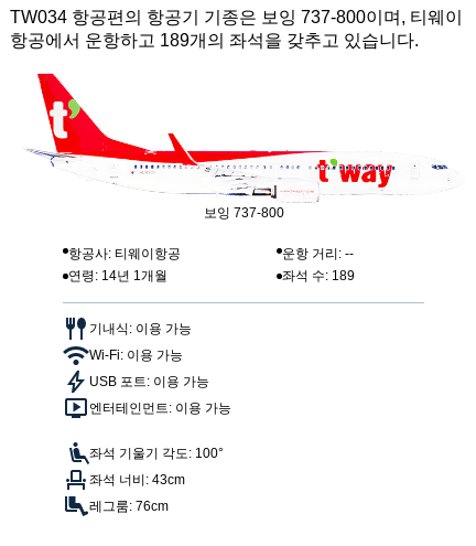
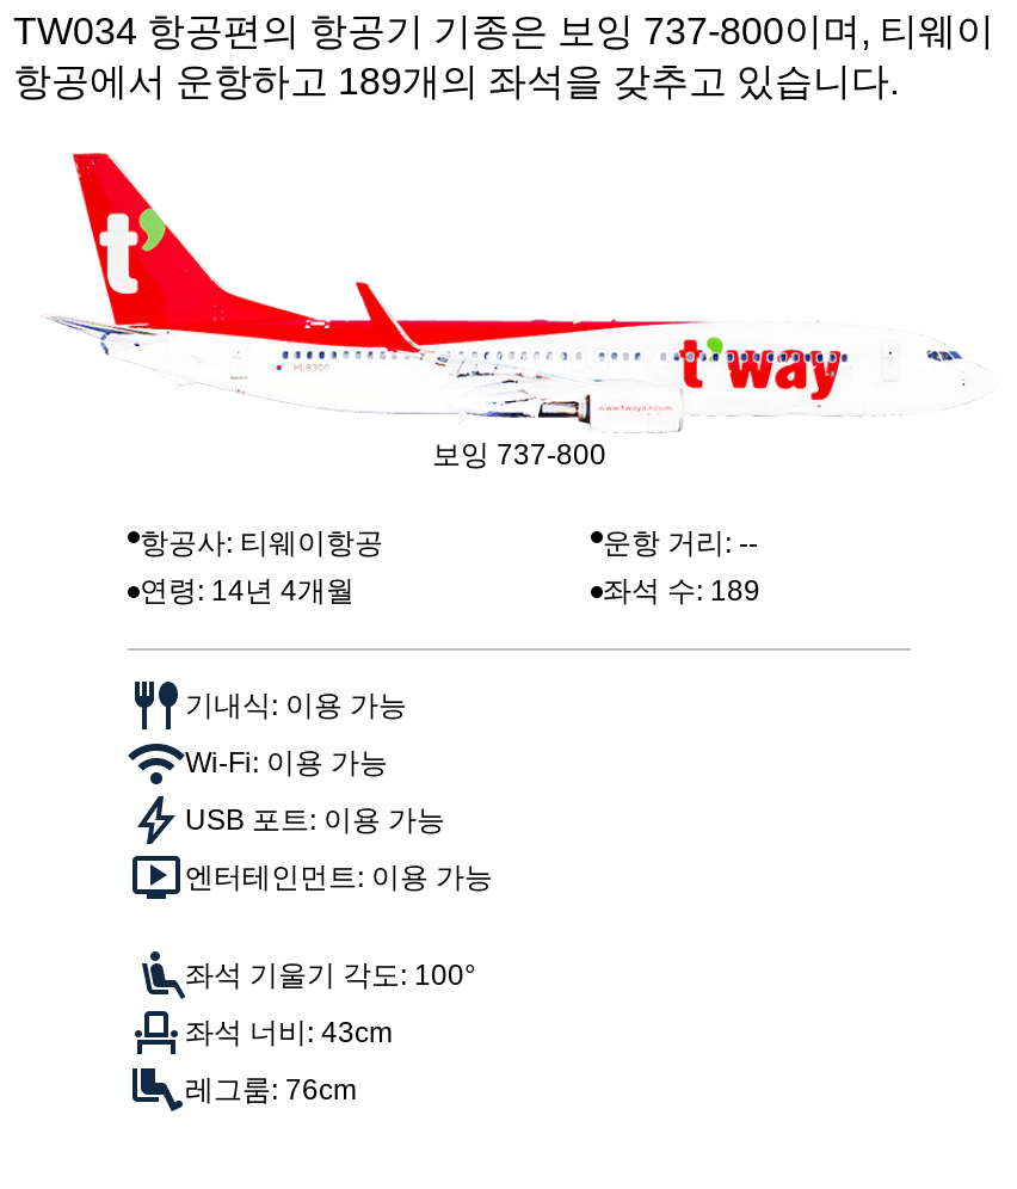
- 연령: 14년 1개월
+ 연령: 14년 4개월
